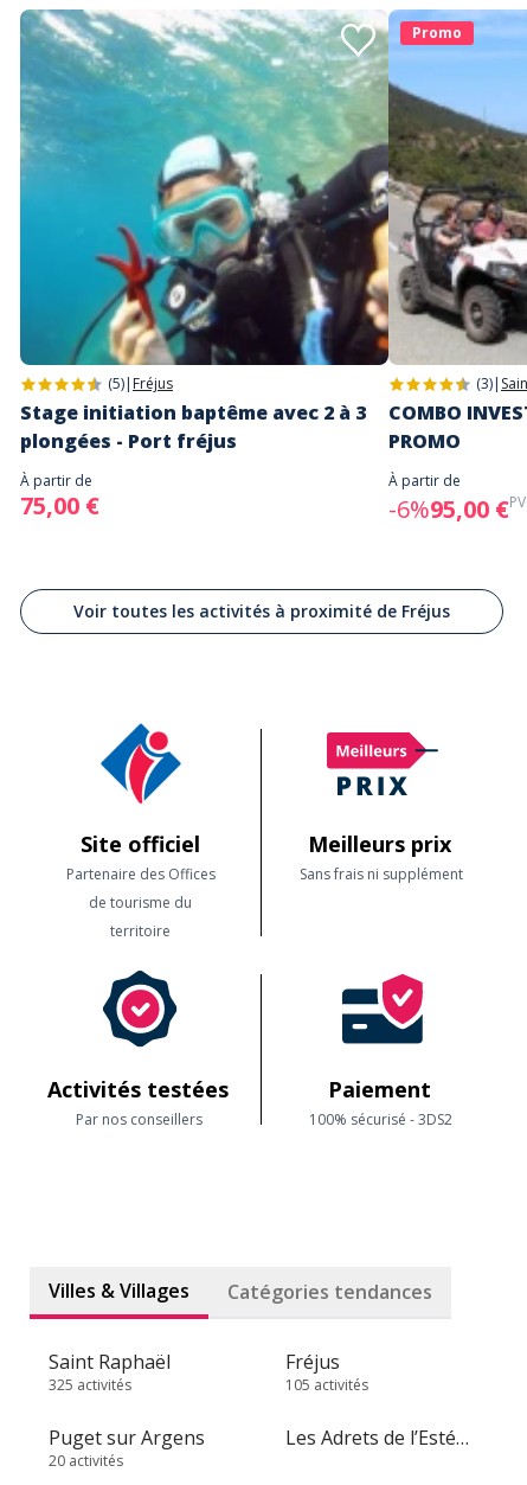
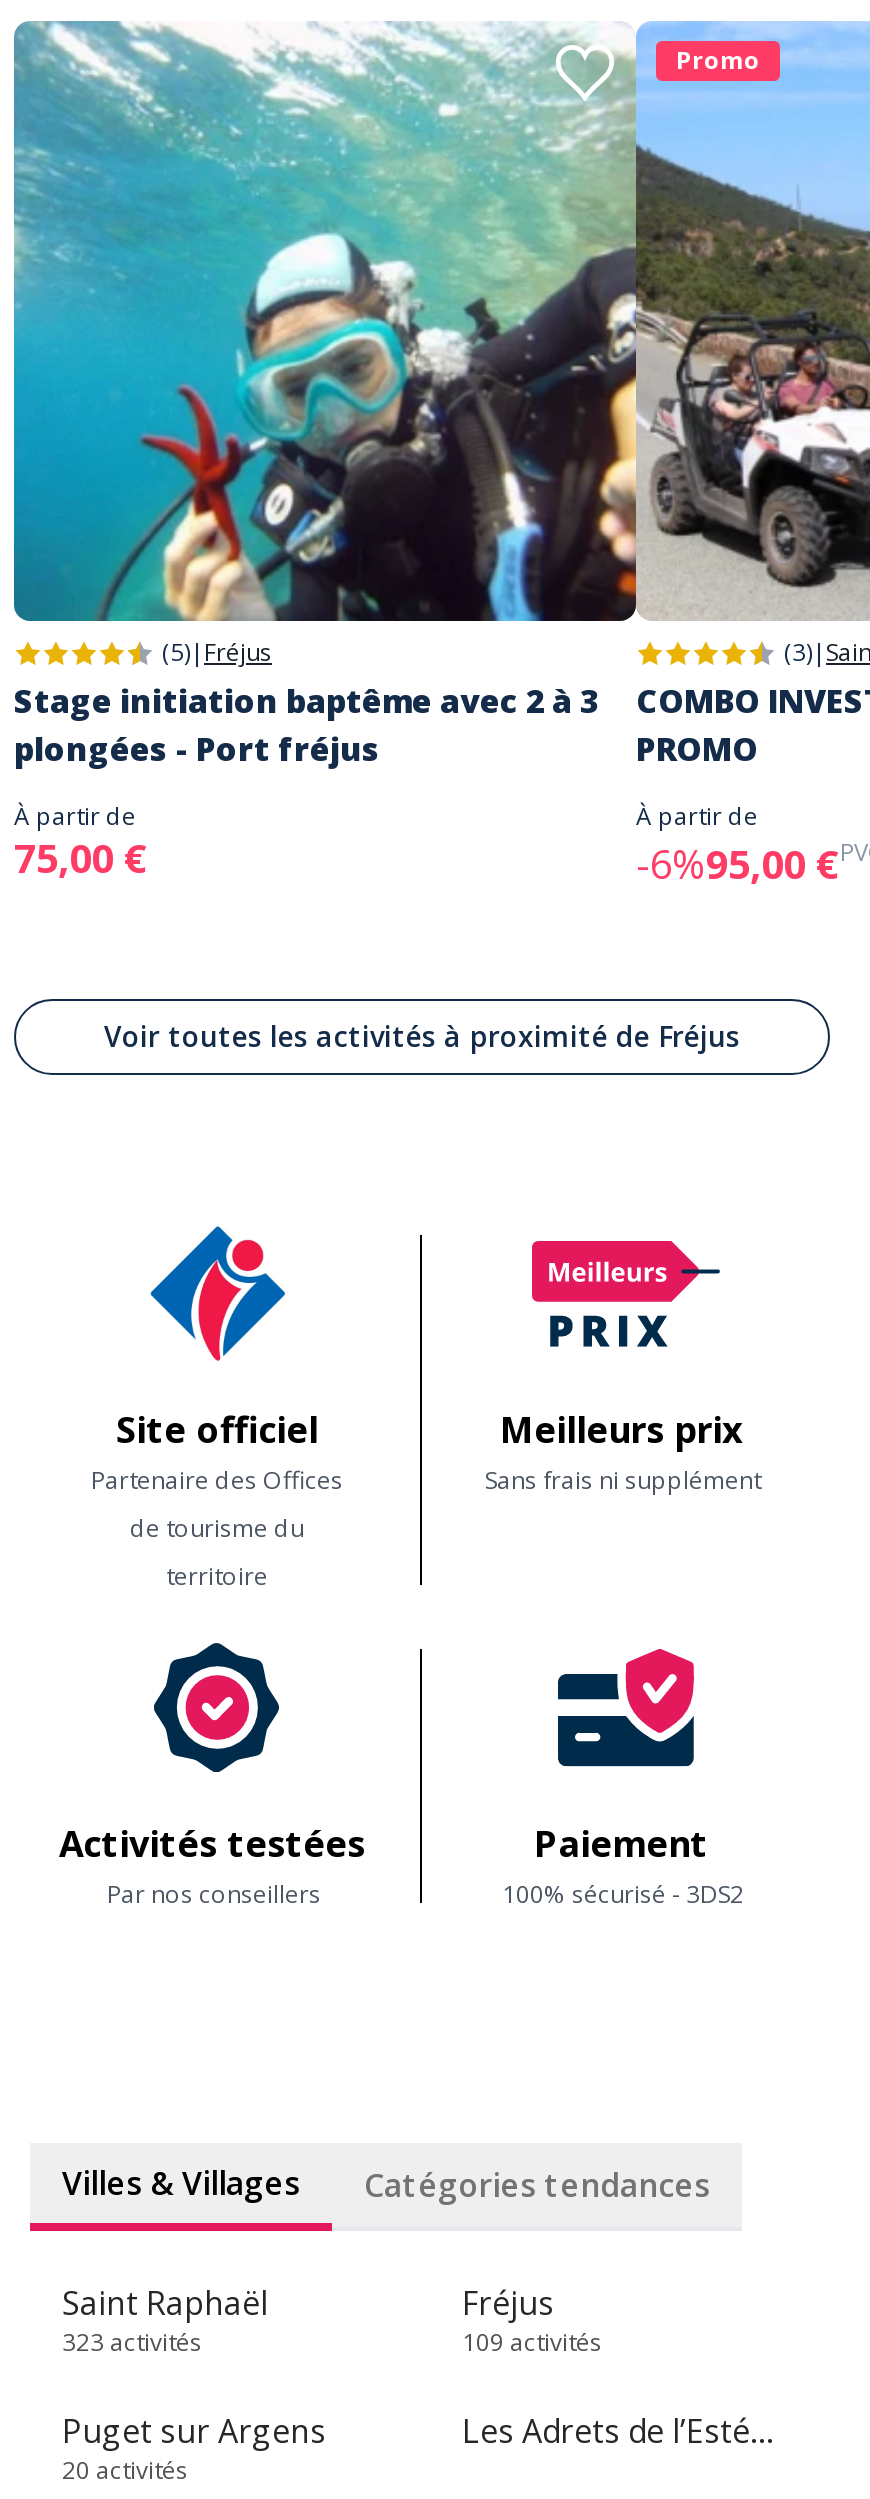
- 325 activités
+ 323 activités

- 105 activités
+ 109 activités
